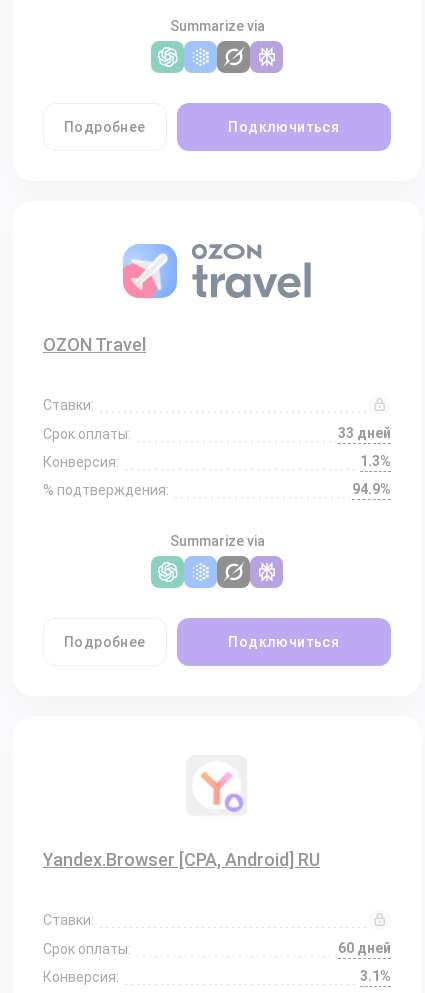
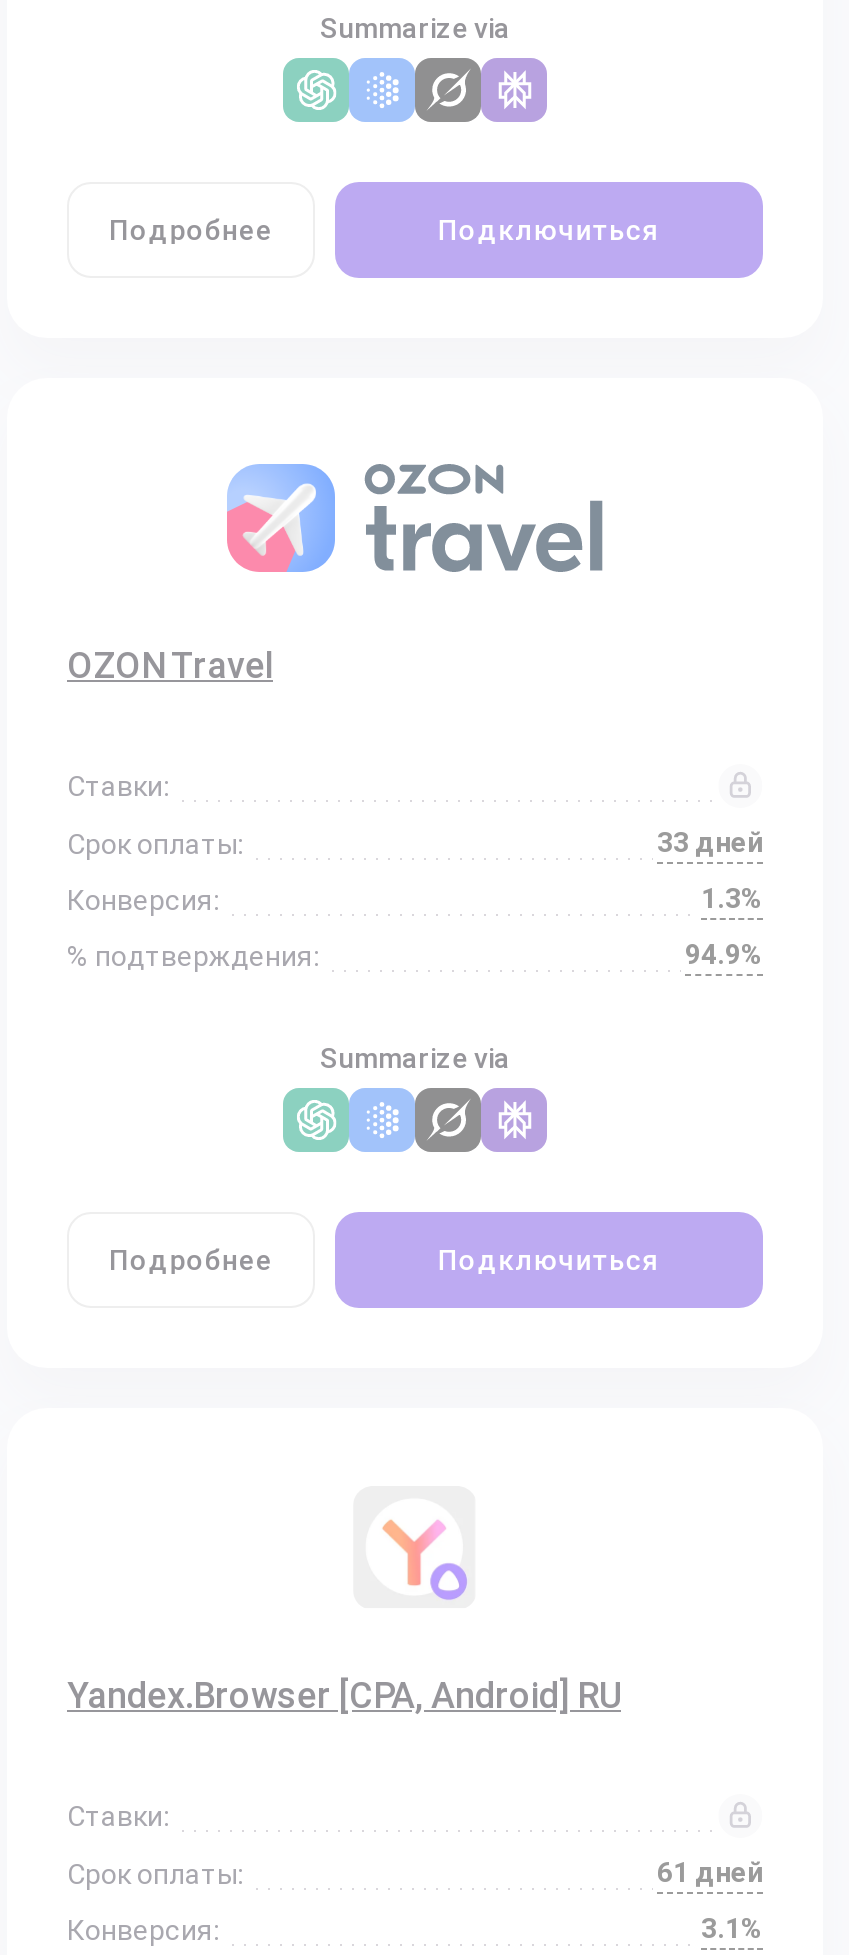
- 60 дней
+ 61 дней
